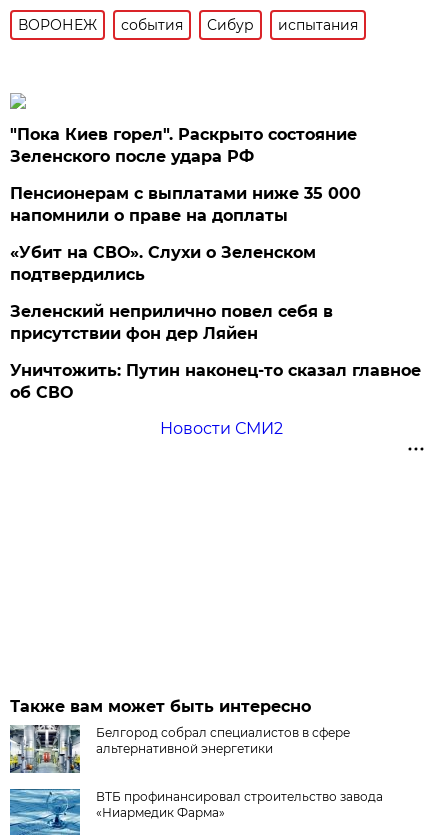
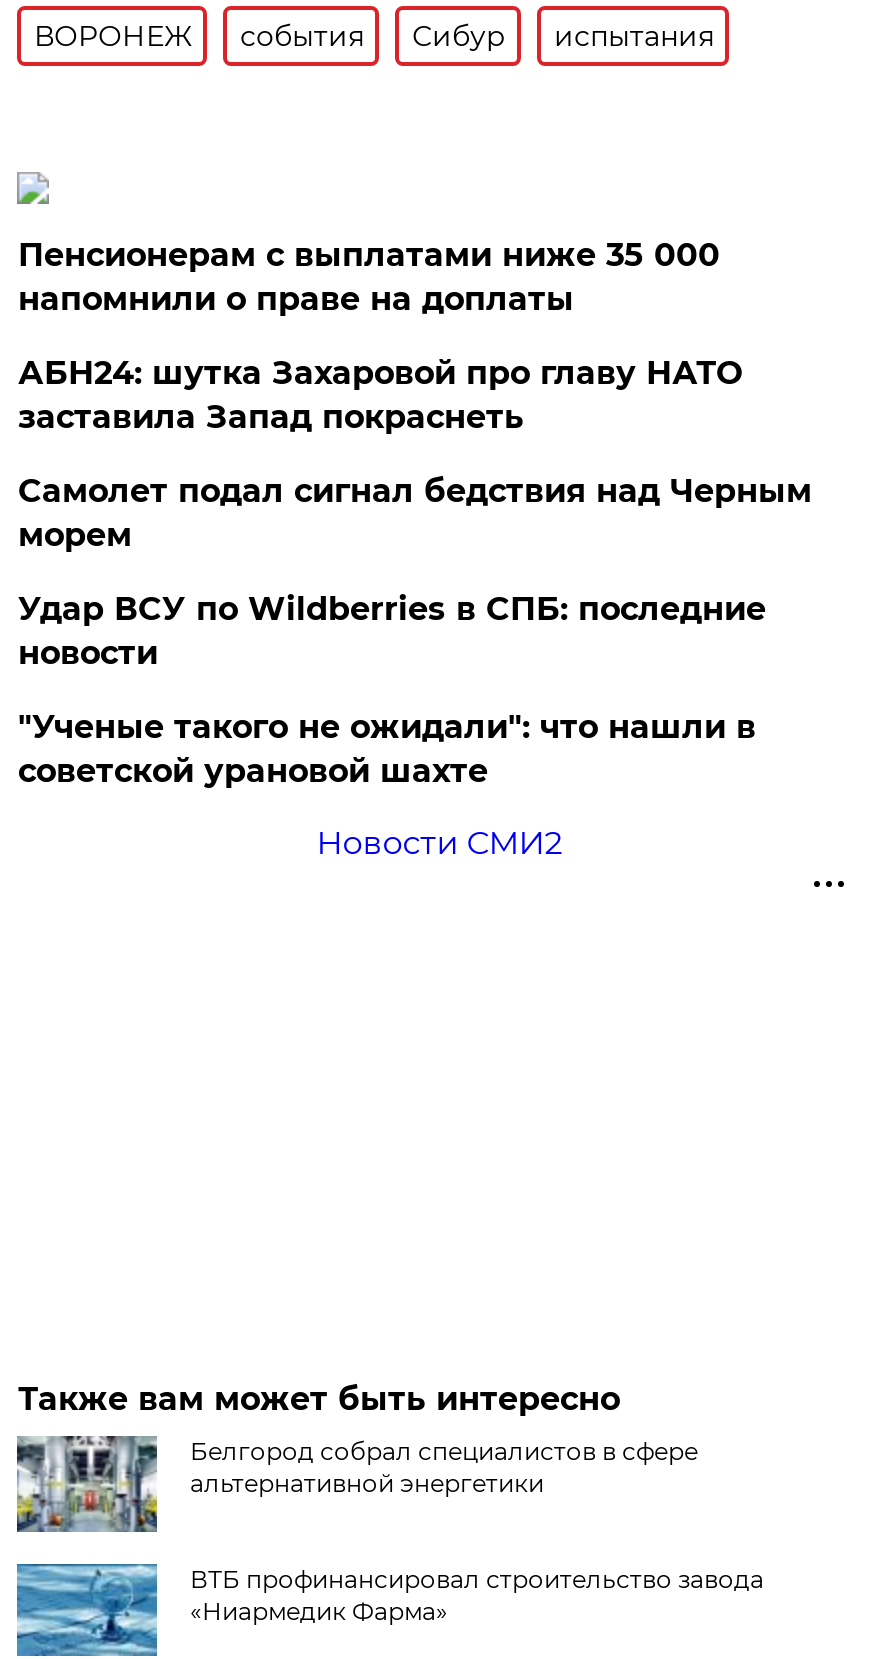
- "Пока Киев горел". Раскрыто состояние
- Зеленского после удара РФ

moved up: Пенсионерам с выплатами ниже 35 000 | напомнили о праве на доплаты

- «Убит на СВО». Слухи о Зеленском
- подтвердились
- Зеленский неприлично повел cебя в
- присутствии фон дер Ляйен
- Уничтожить: Путин наконец-то сказал главное
- об СВО
+ АБН24: шутка Захаровой про главу НАТО
+ заставила Запад покраснеть
+ Самолет подал сигнал бедствия над Черным
+ морем
+ Удар ВСУ по Wildberries в СПБ: последние
+ новости
+ "Ученые такого не ожидали": что нашли в
+ советской урановой шахте
